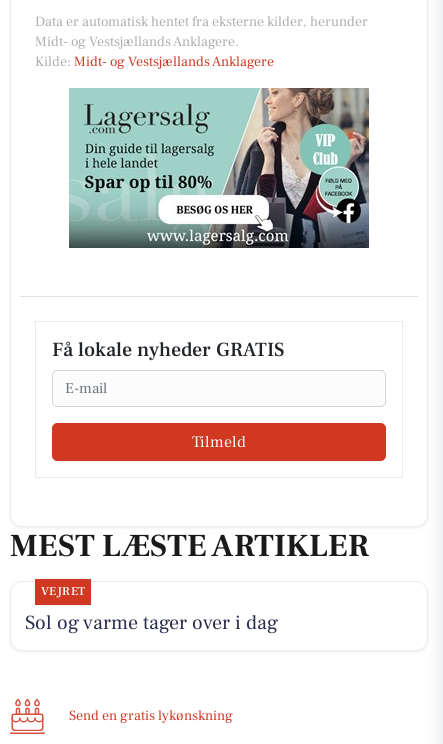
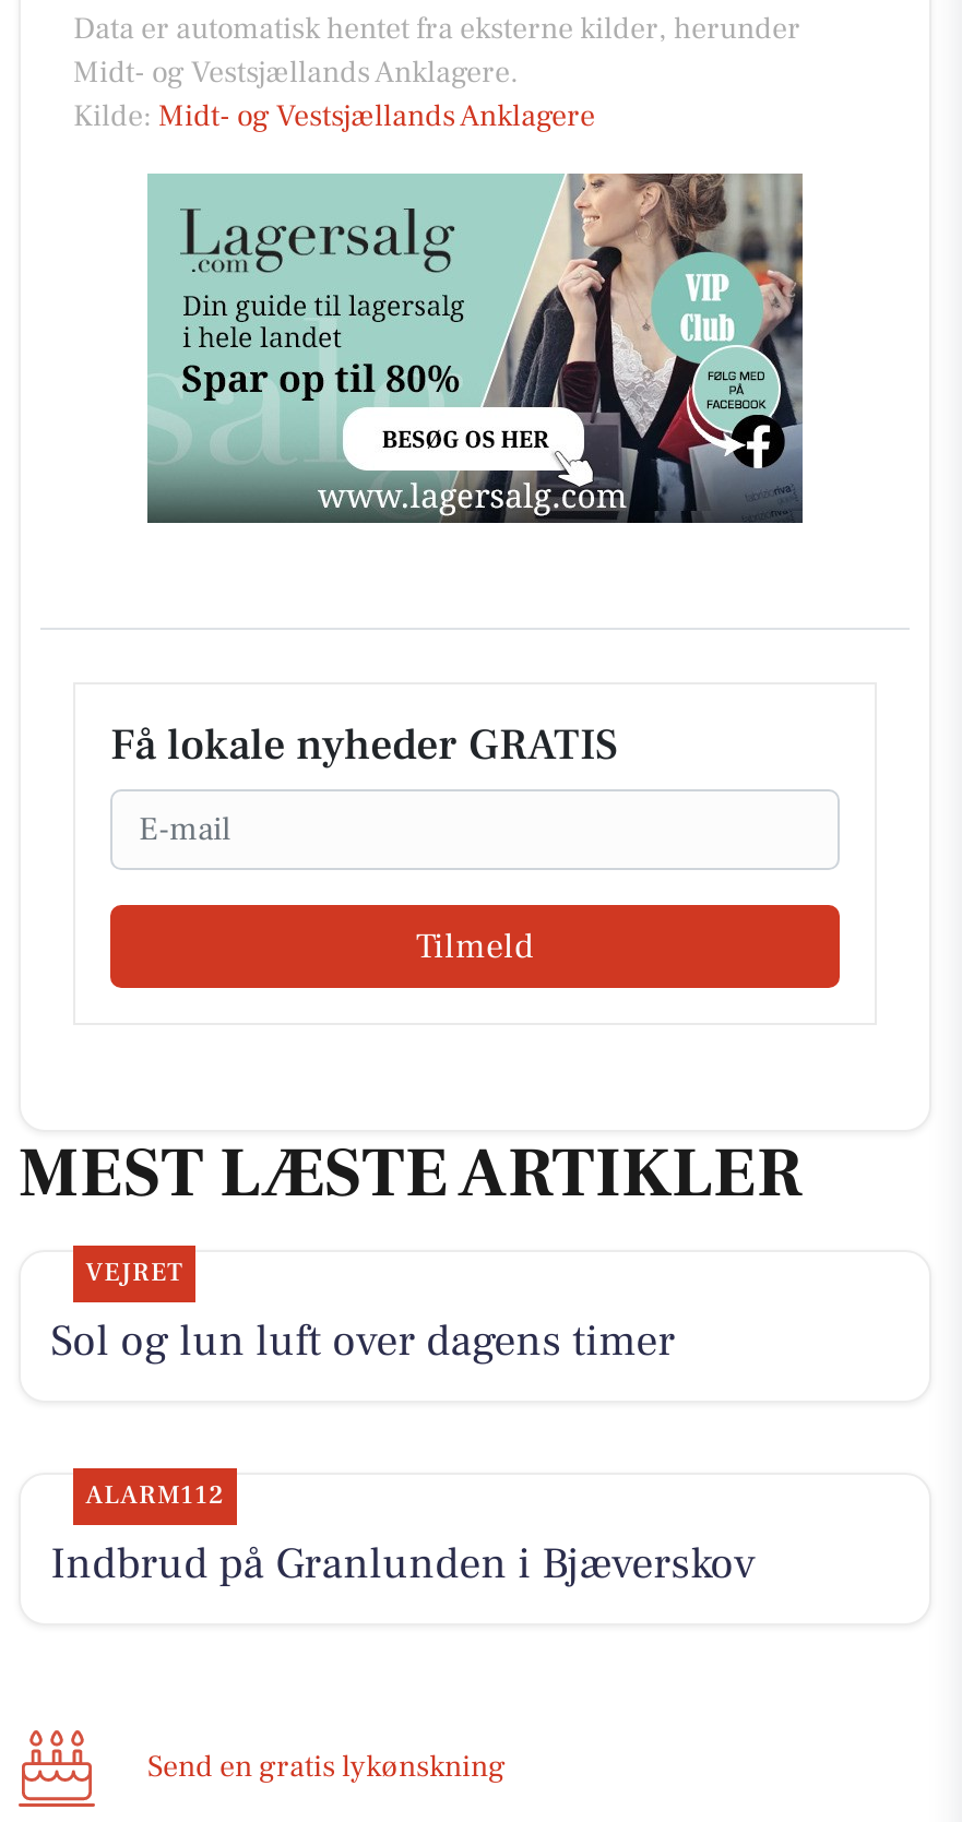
- Sol og varme tager over i dag
+ Sol og lun luft over dagens timer
+ ALARM112
+ Indbrud på Granlunden i Bjæverskov
